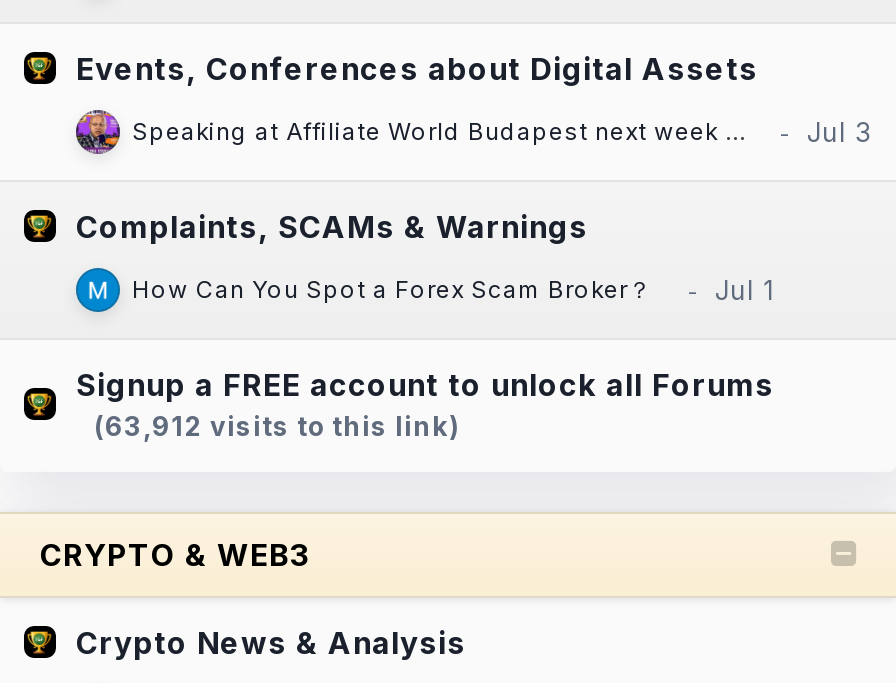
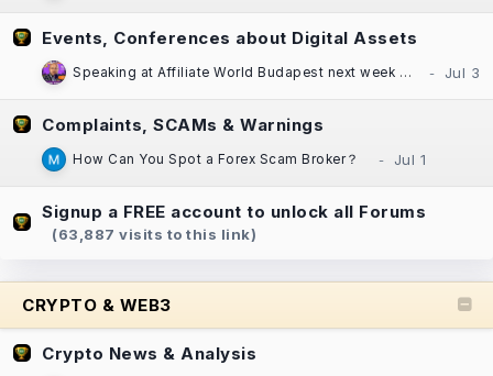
- (63,912 visits to this link)
+ (63,887 visits to this link)
